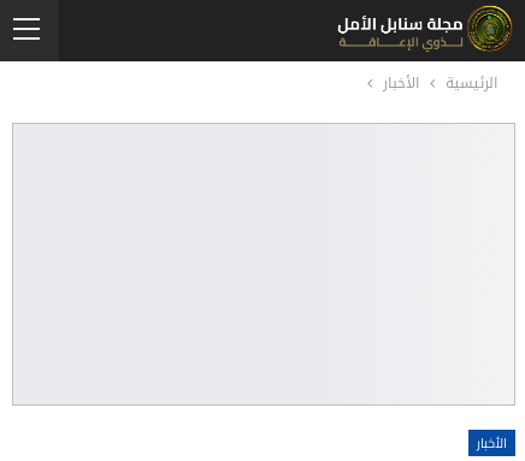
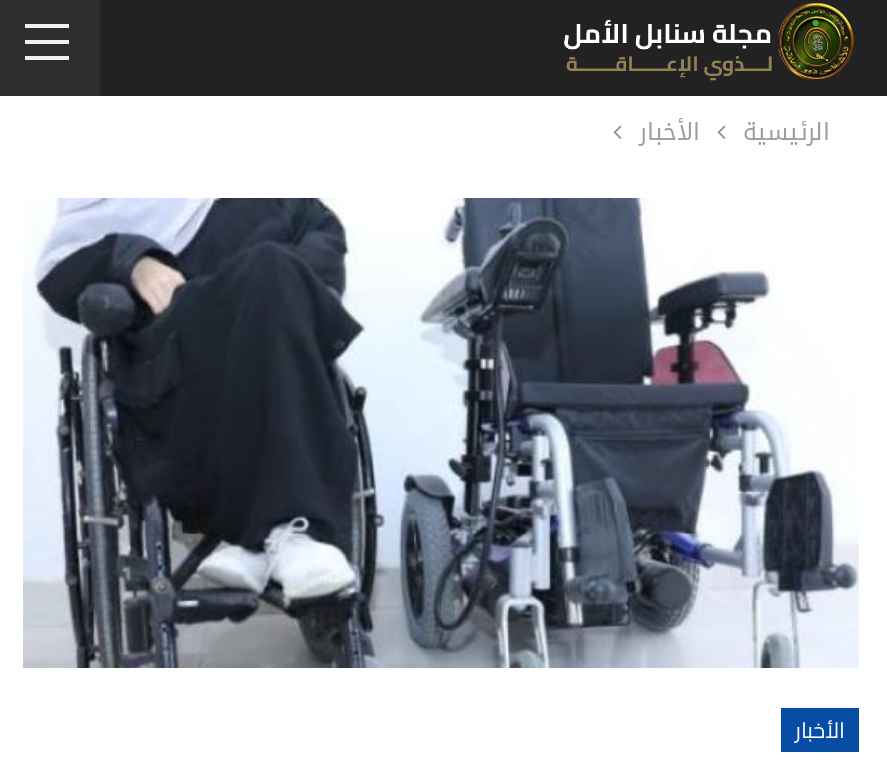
+ [image]
